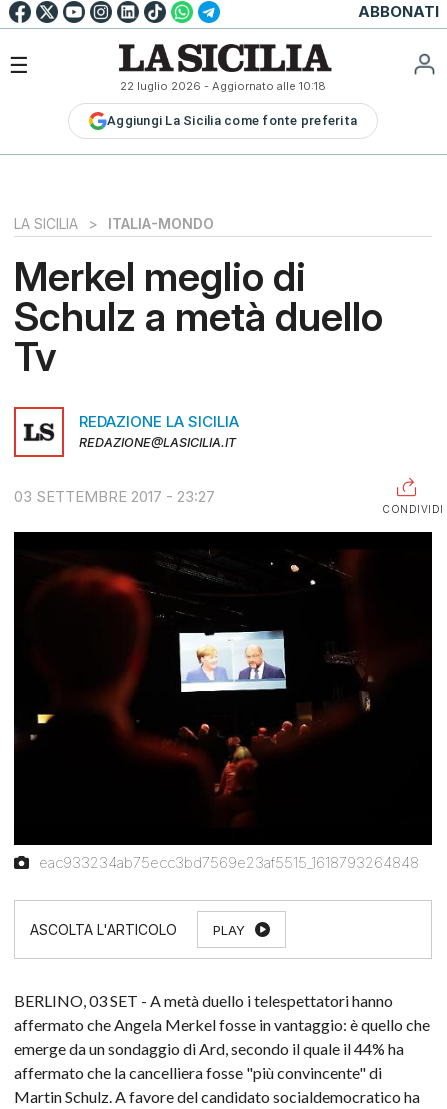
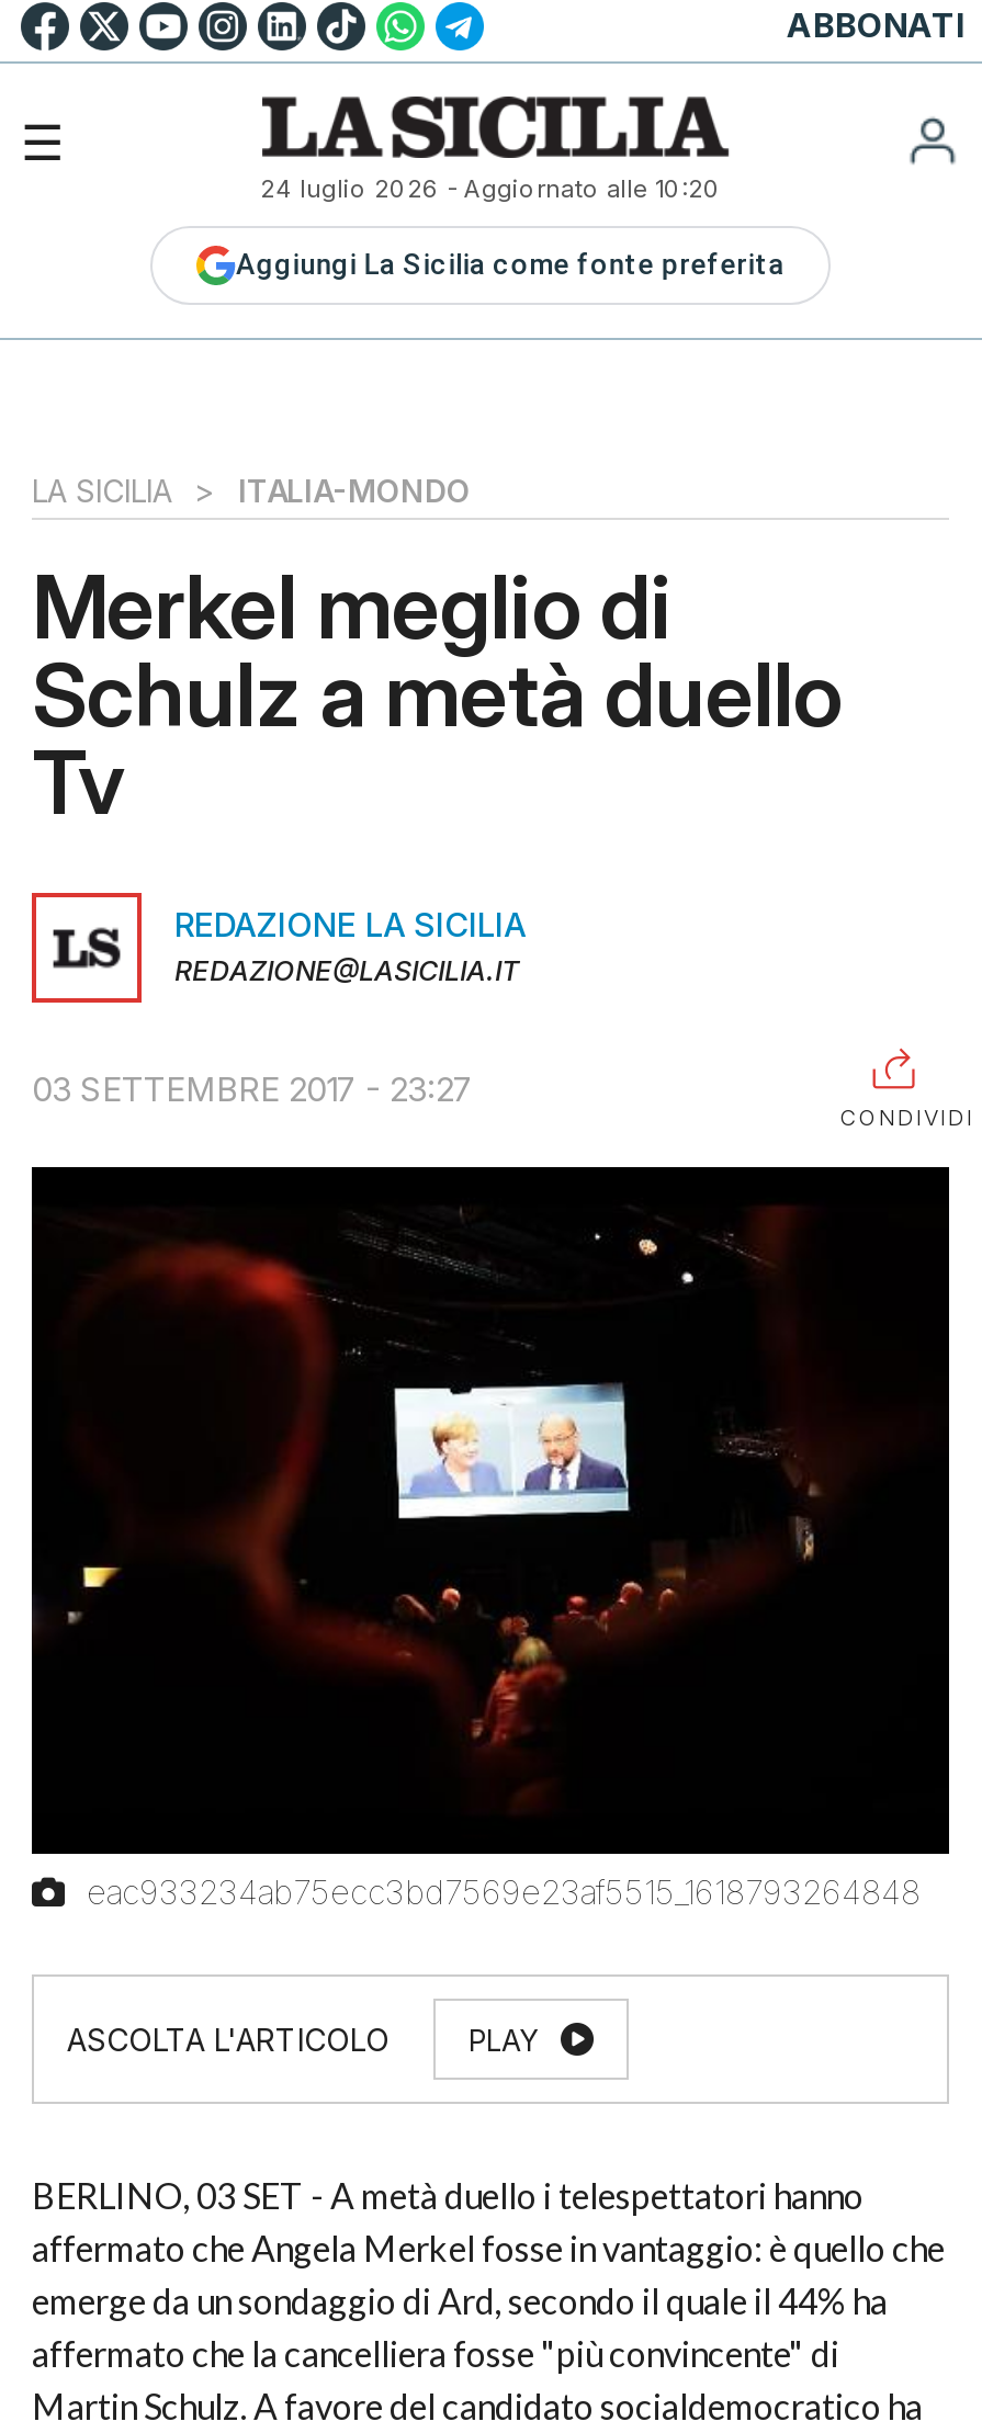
- 22 luglio 2026 - Aggiornato alle 10:18
+ 24 luglio 2026 - Aggiornato alle 10:20
